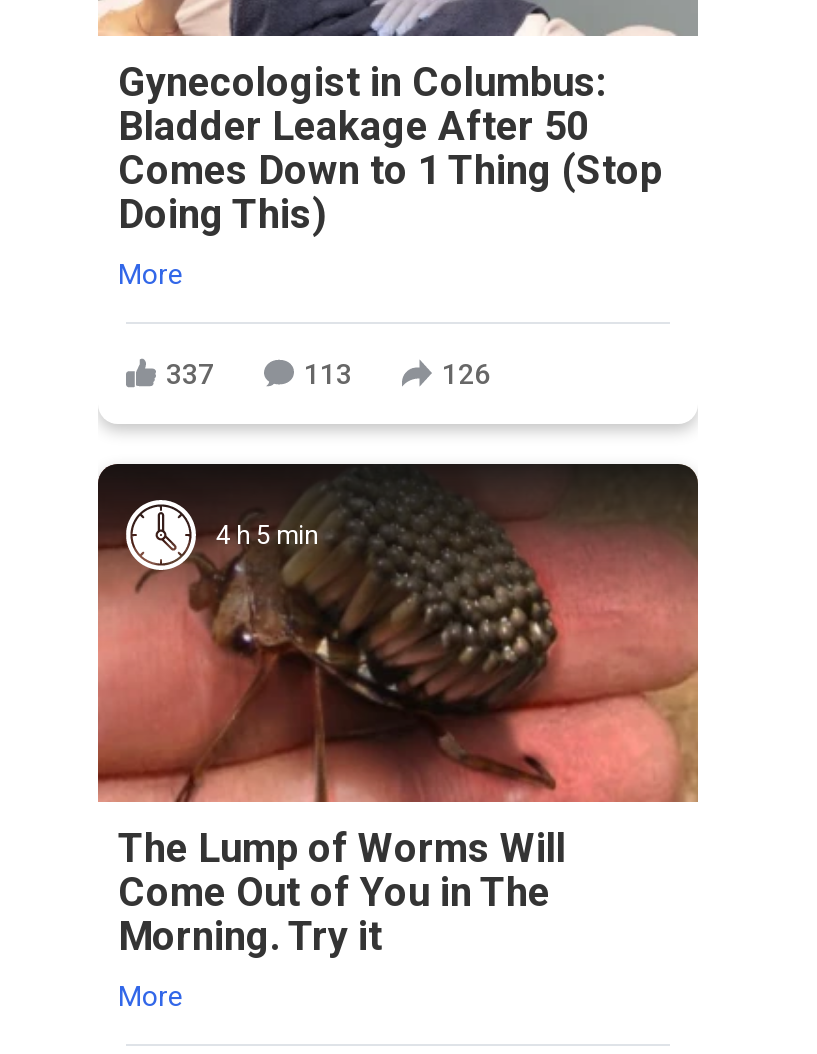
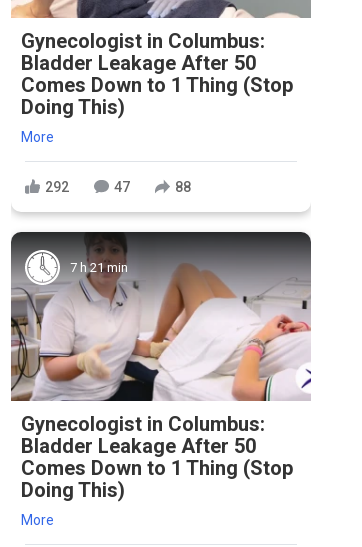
- 337
- 113
- 126
+ 292
+ 47
+ 88

- [image]
- 4 h 5 min
+ [image]
+ 7 h 21 min

- The Lump of Worms Will
- Come Out of You in The
- Morning. Try it
+ Gynecologist in Columbus:
+ Bladder Leakage After 50
+ Comes Down to 1 Thing (Stop
+ Doing This)
